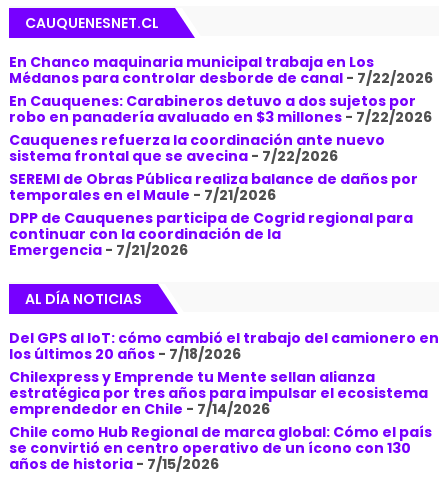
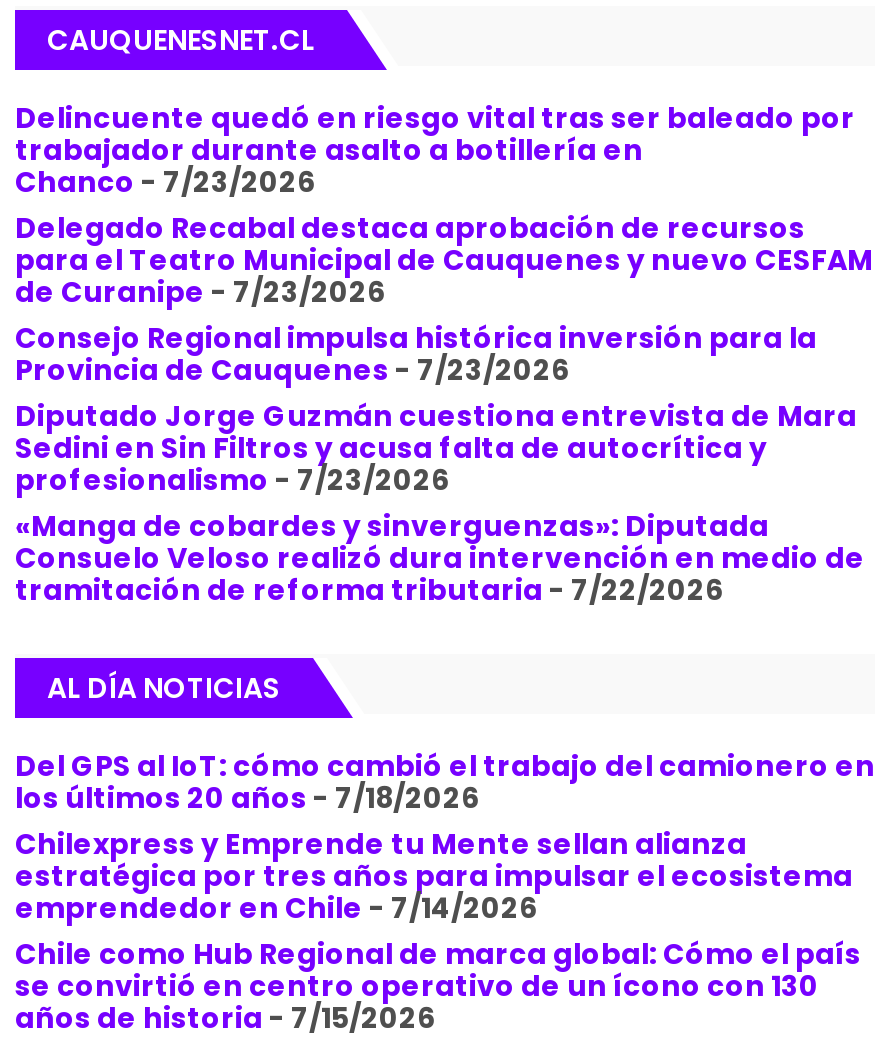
- En Chanco maquinaria municipal trabaja en Los
- Médanos para controlar desborde de canal - 7/22/2026
- En Cauquenes: Carabineros detuvo a dos sujetos por
- robo en panadería avaluado en $3 millones - 7/22/2026
- Cauquenes refuerza la coordinación ante nuevo
- sistema frontal que se avecina - 7/22/2026
- SEREMI de Obras Pública realiza balance de daños por
- temporales en el Maule - 7/21/2026
- DPP de Cauquenes participa de Cogrid regional para
- continuar con la coordinación de la
- Emergencia - 7/21/2026
+ Delincuente quedó en riesgo vital tras ser baleado por
+ trabajador durante asalto a botillería en
+ Chanco - 7/23/2026
+ Delegado Recabal destaca aprobación de recursos
+ para el Teatro Municipal de Cauquenes y nuevo CESFAM
+ de Curanipe - 7/23/2026
+ Consejo Regional impulsa histórica inversión para la
+ Provincia de Cauquenes - 7/23/2026
+ Diputado Jorge Guzmán cuestiona entrevista de Mara
+ Sedini en Sin Filtros y acusa falta de autocrítica y
+ profesionalismo - 7/23/2026
+ «Manga de cobardes y sinverguenzas»: Diputada
+ Consuelo Veloso realizó dura intervención en medio de
+ tramitación de reforma tributaria - 7/22/2026
